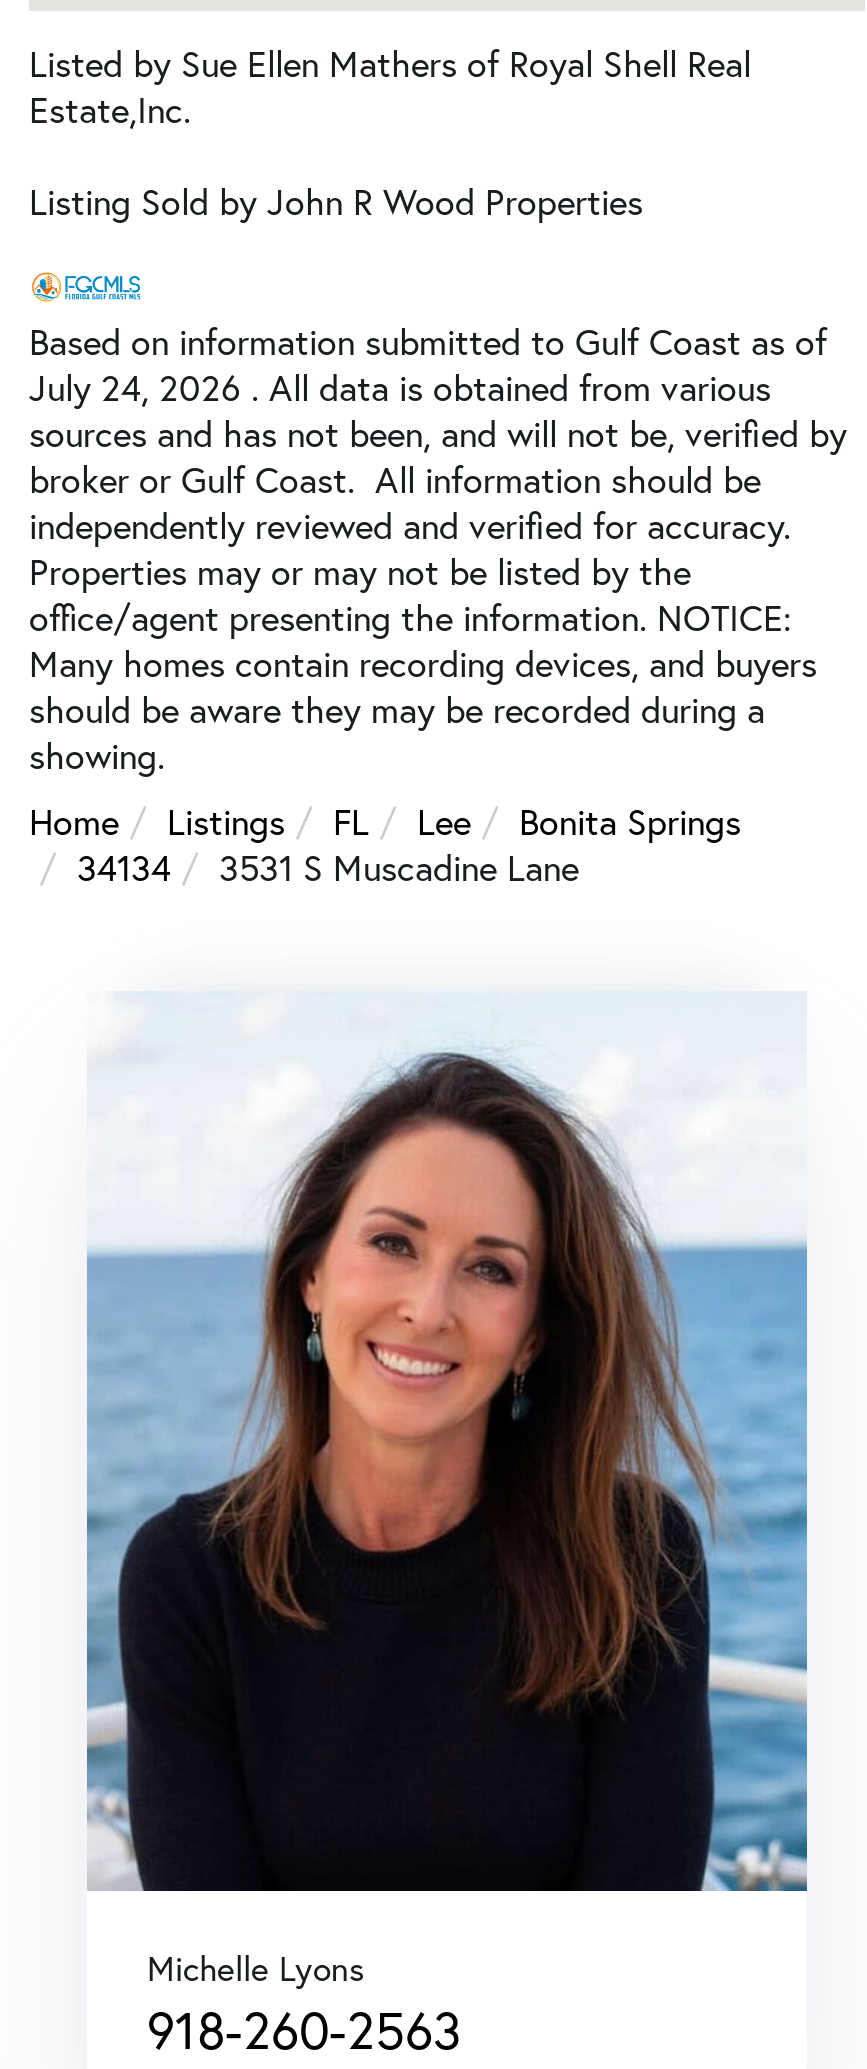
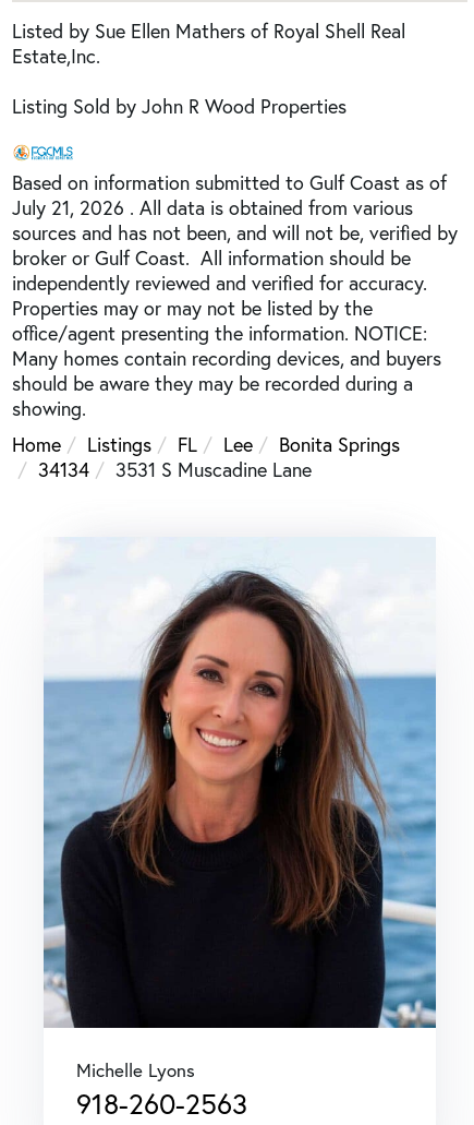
- July 24, 2026 . All data is obtained from various
+ July 21, 2026 . All data is obtained from various
